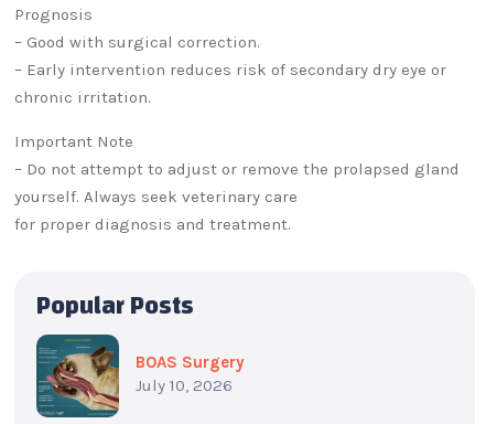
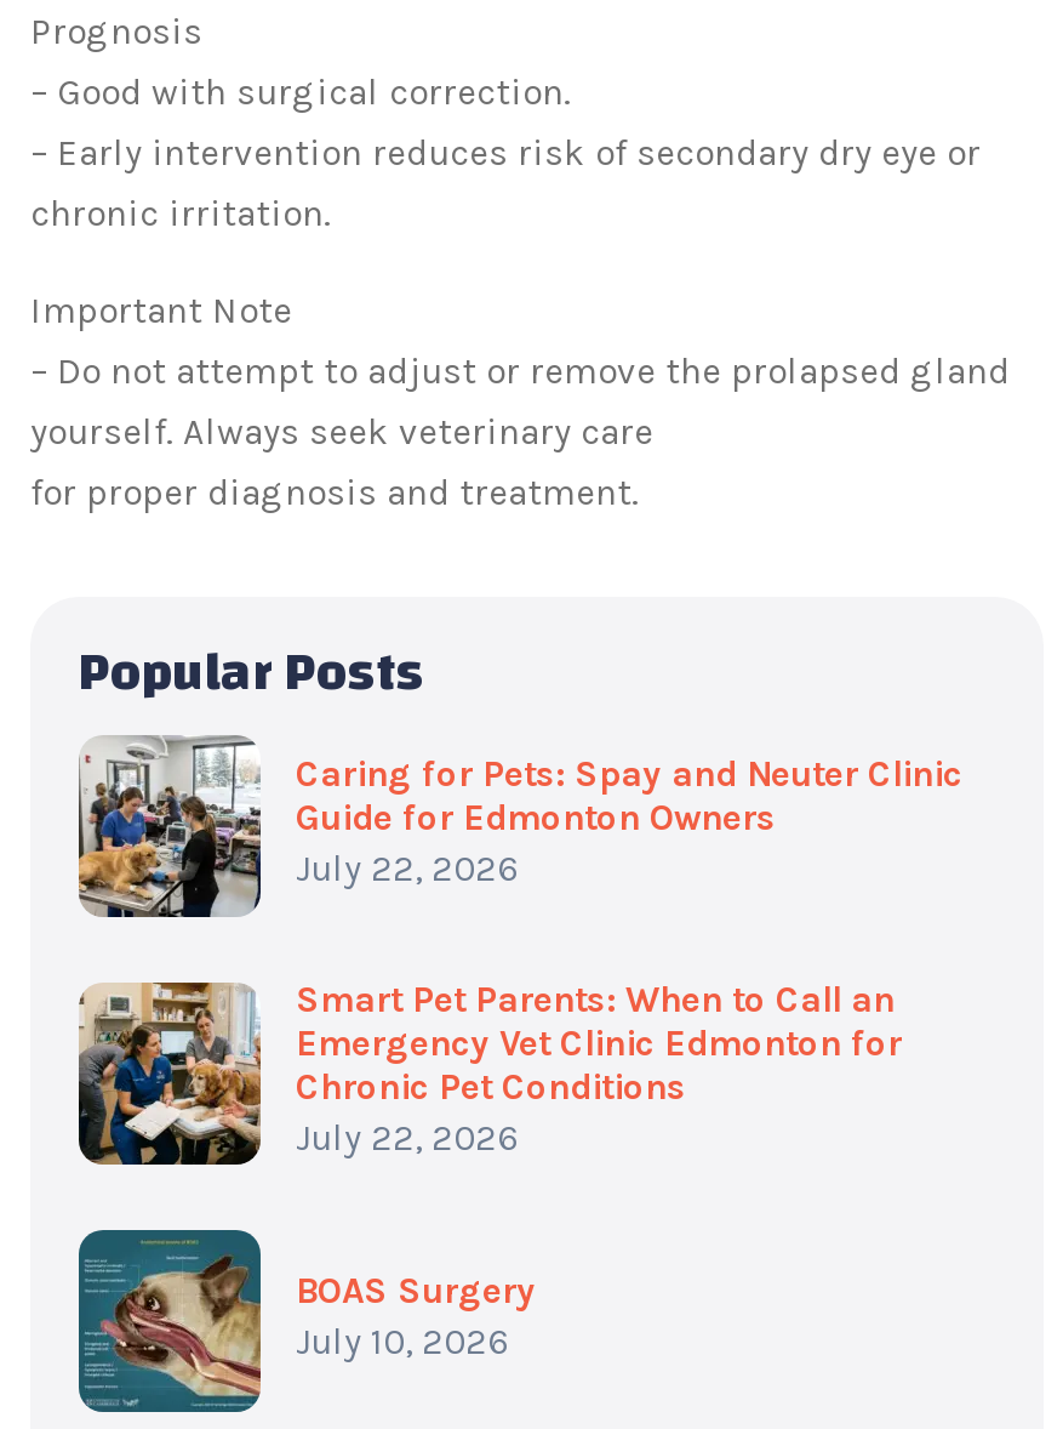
+ [image]
+ Caring for Pets: Spay and Neuter Clinic
+ Guide for Edmonton Owners
+ July 22, 2026
+ Smart Pet Parents: When to Call an
+ Emergency Vet Clinic Edmonton for
+ Chronic Pet Conditions
+ July 22, 2026

+ [image]
